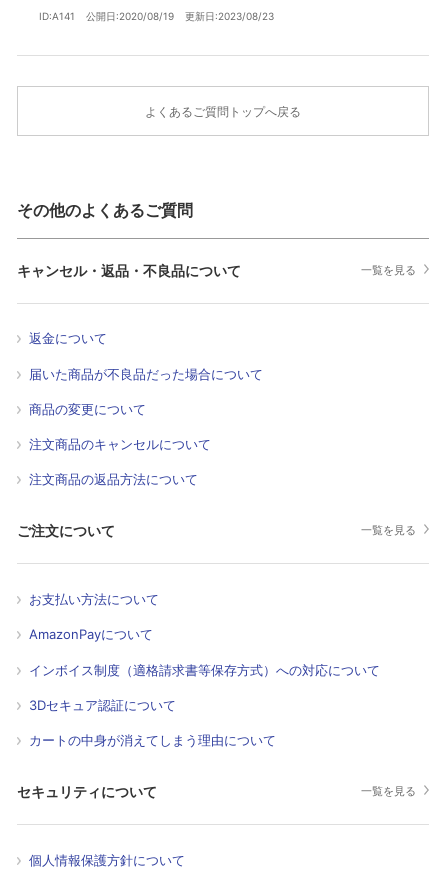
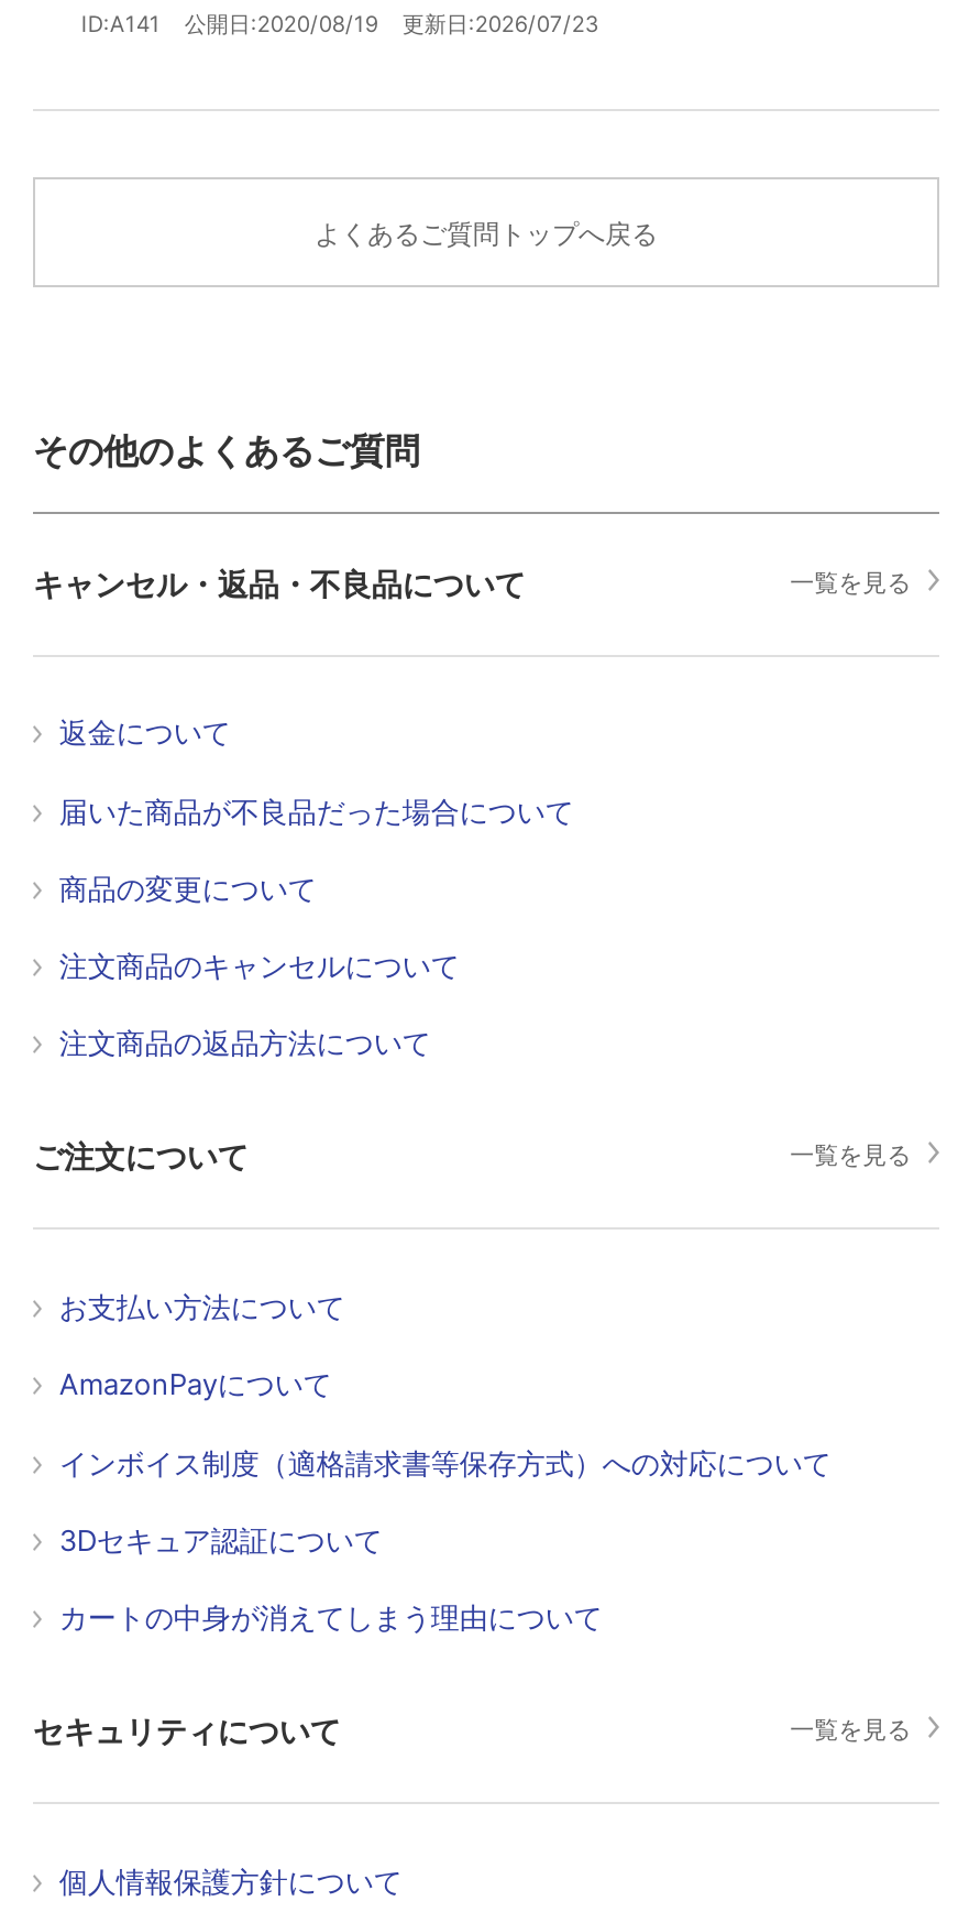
- ID:A141 公開日:2020/08/19 更新日:2023/08/23
+ ID:A141 公開日:2020/08/19 更新日:2026/07/23
